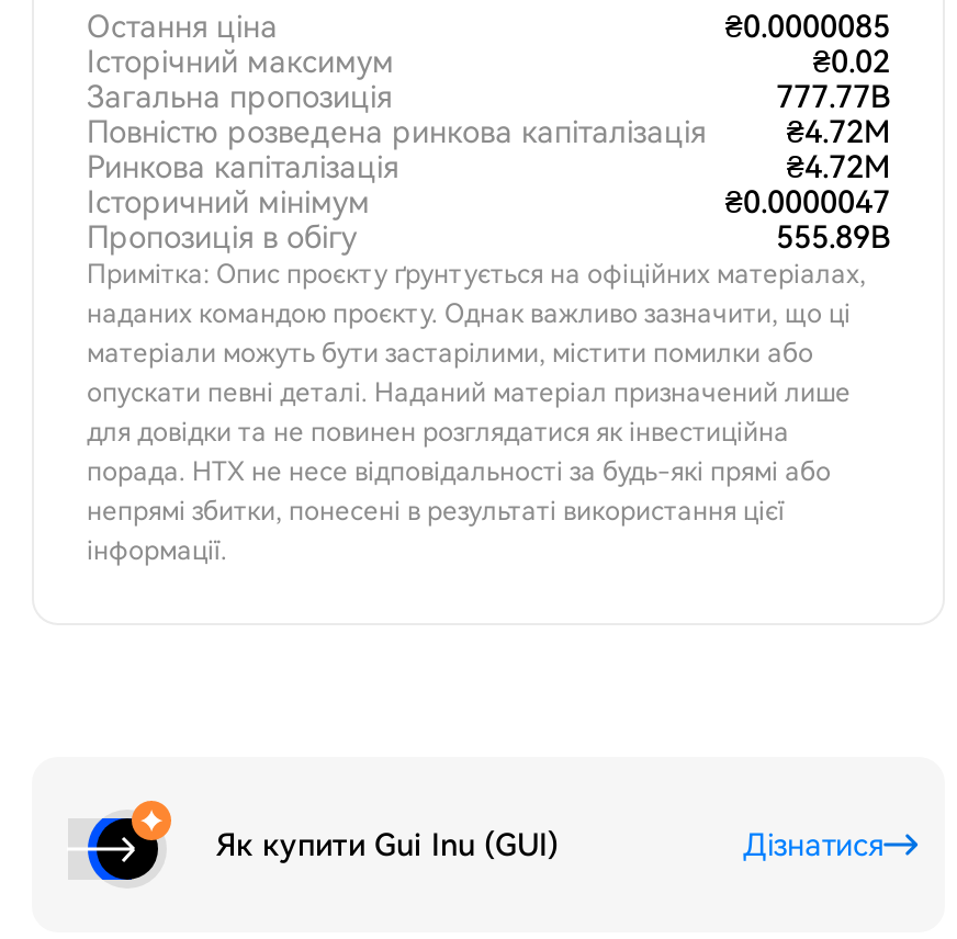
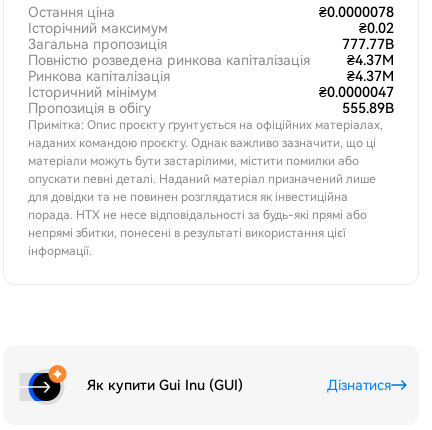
- ₴0.0000085
+ ₴0.0000078

- ₴4.72M
+ ₴4.37M

- ₴4.72M
+ ₴4.37M
